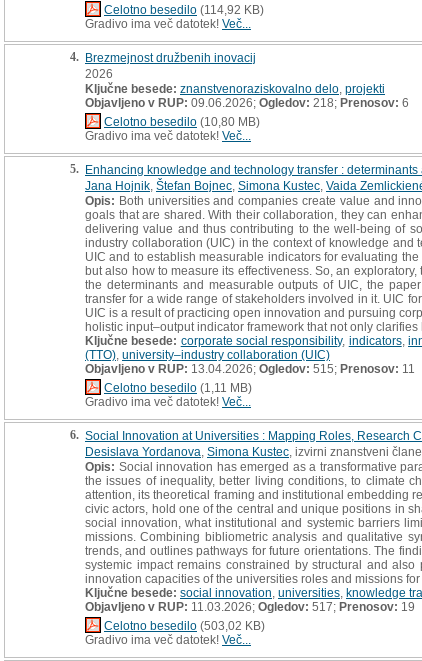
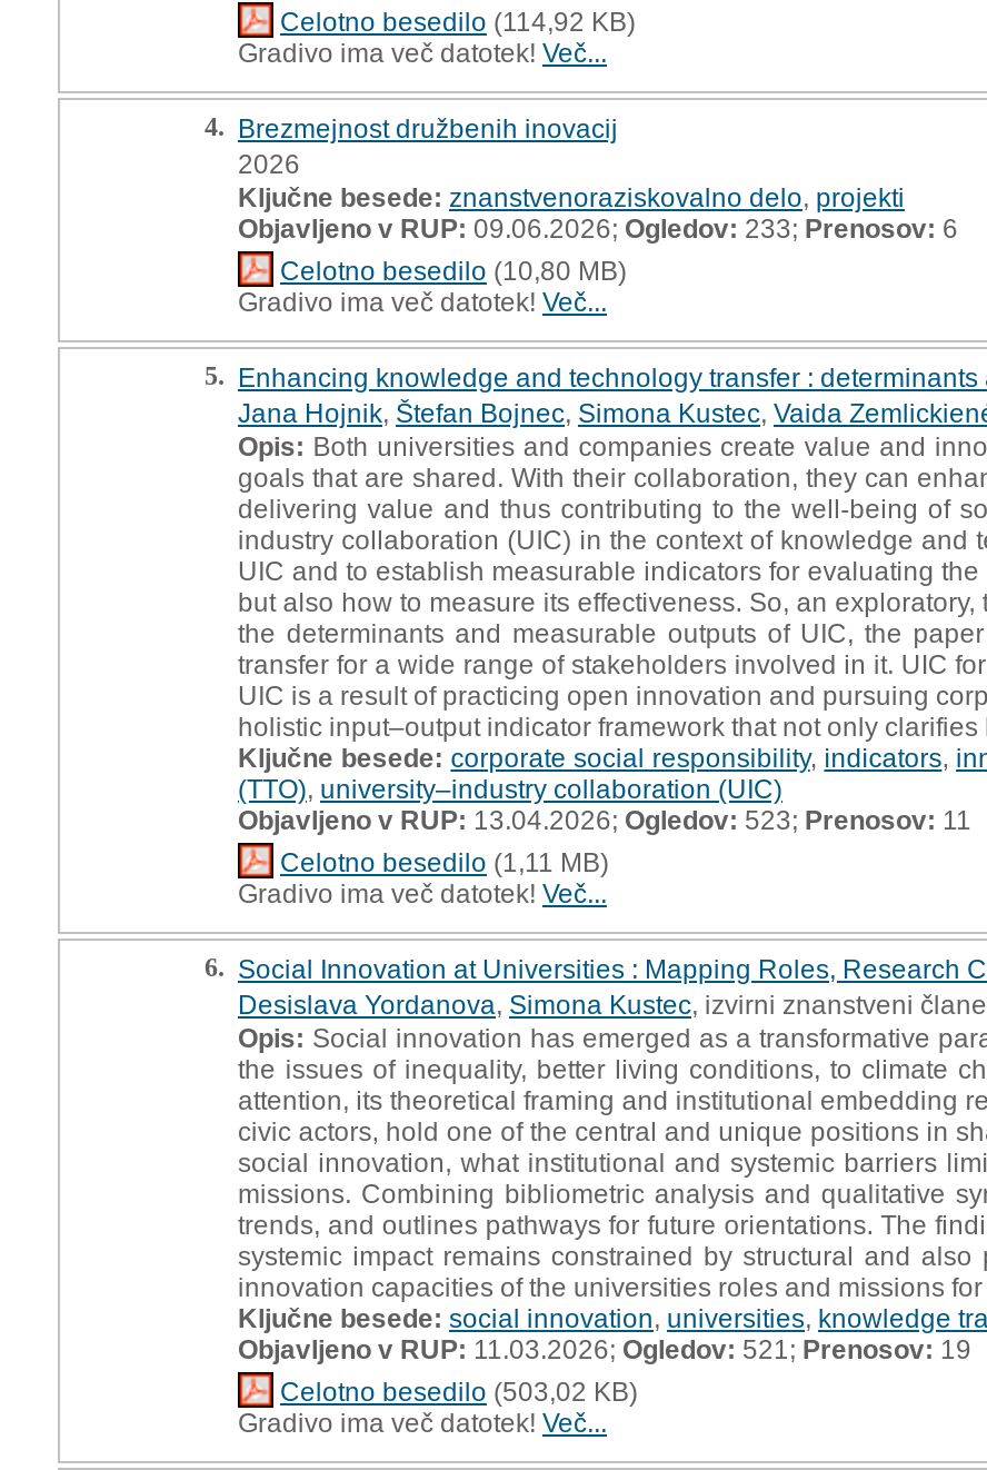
- Objavljeno v RUP:09.06.2026;Ogledov:218;Prenosov: 6
+ Objavljeno v RUP:09.06.2026;Ogledov:233;Prenosov: 6

- Objavljeno v RUP:13.04.2026;Ogledov:515; Prenosov: 11
+ Objavljeno v RUP:13.04.2026;Ogledov:523; Prenosov: 11

- Objavljeno v RUP:11.03.2026;Ogledov:517;Prenosov:19
+ Objavljeno v RUP:11.03.2026;Ogledov:521;Prenosov:19
